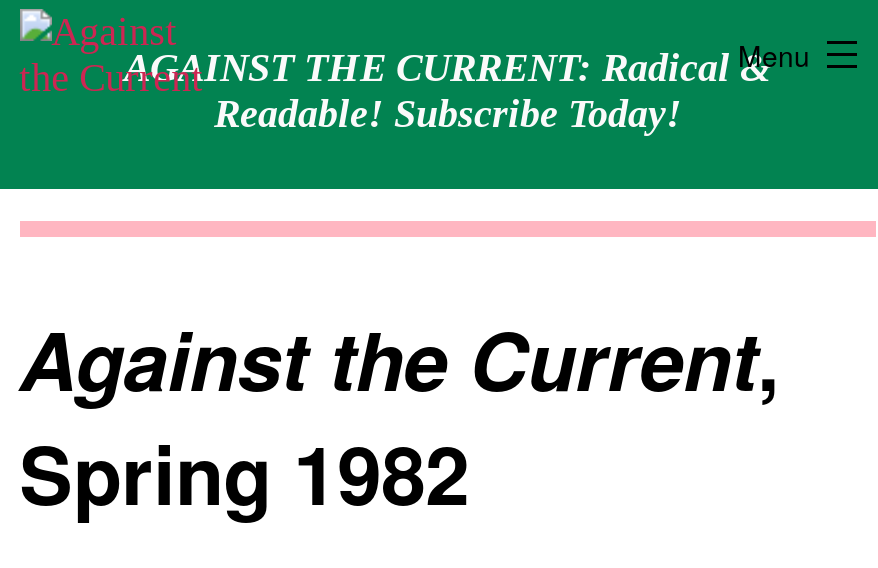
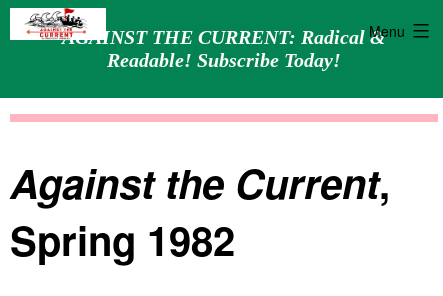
- [image]
+ [image]
